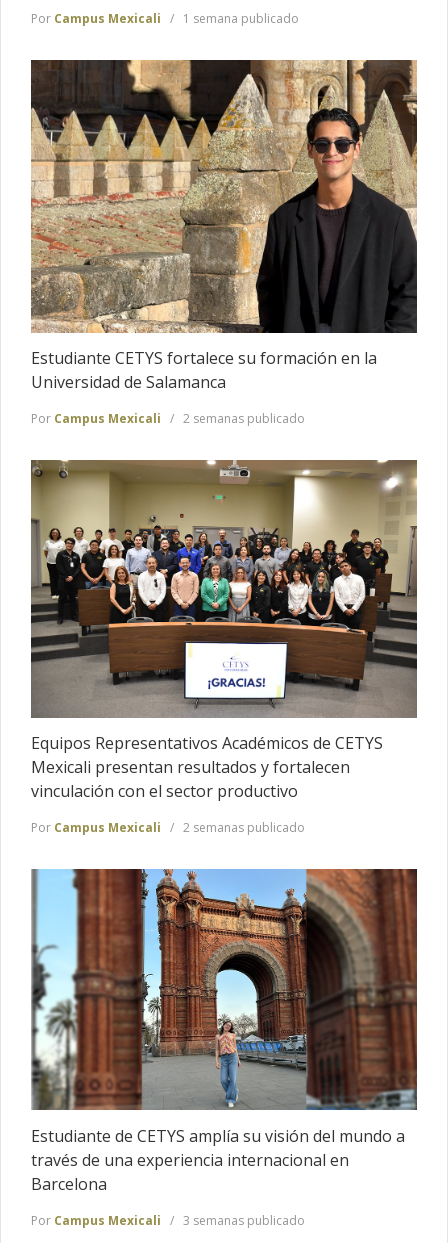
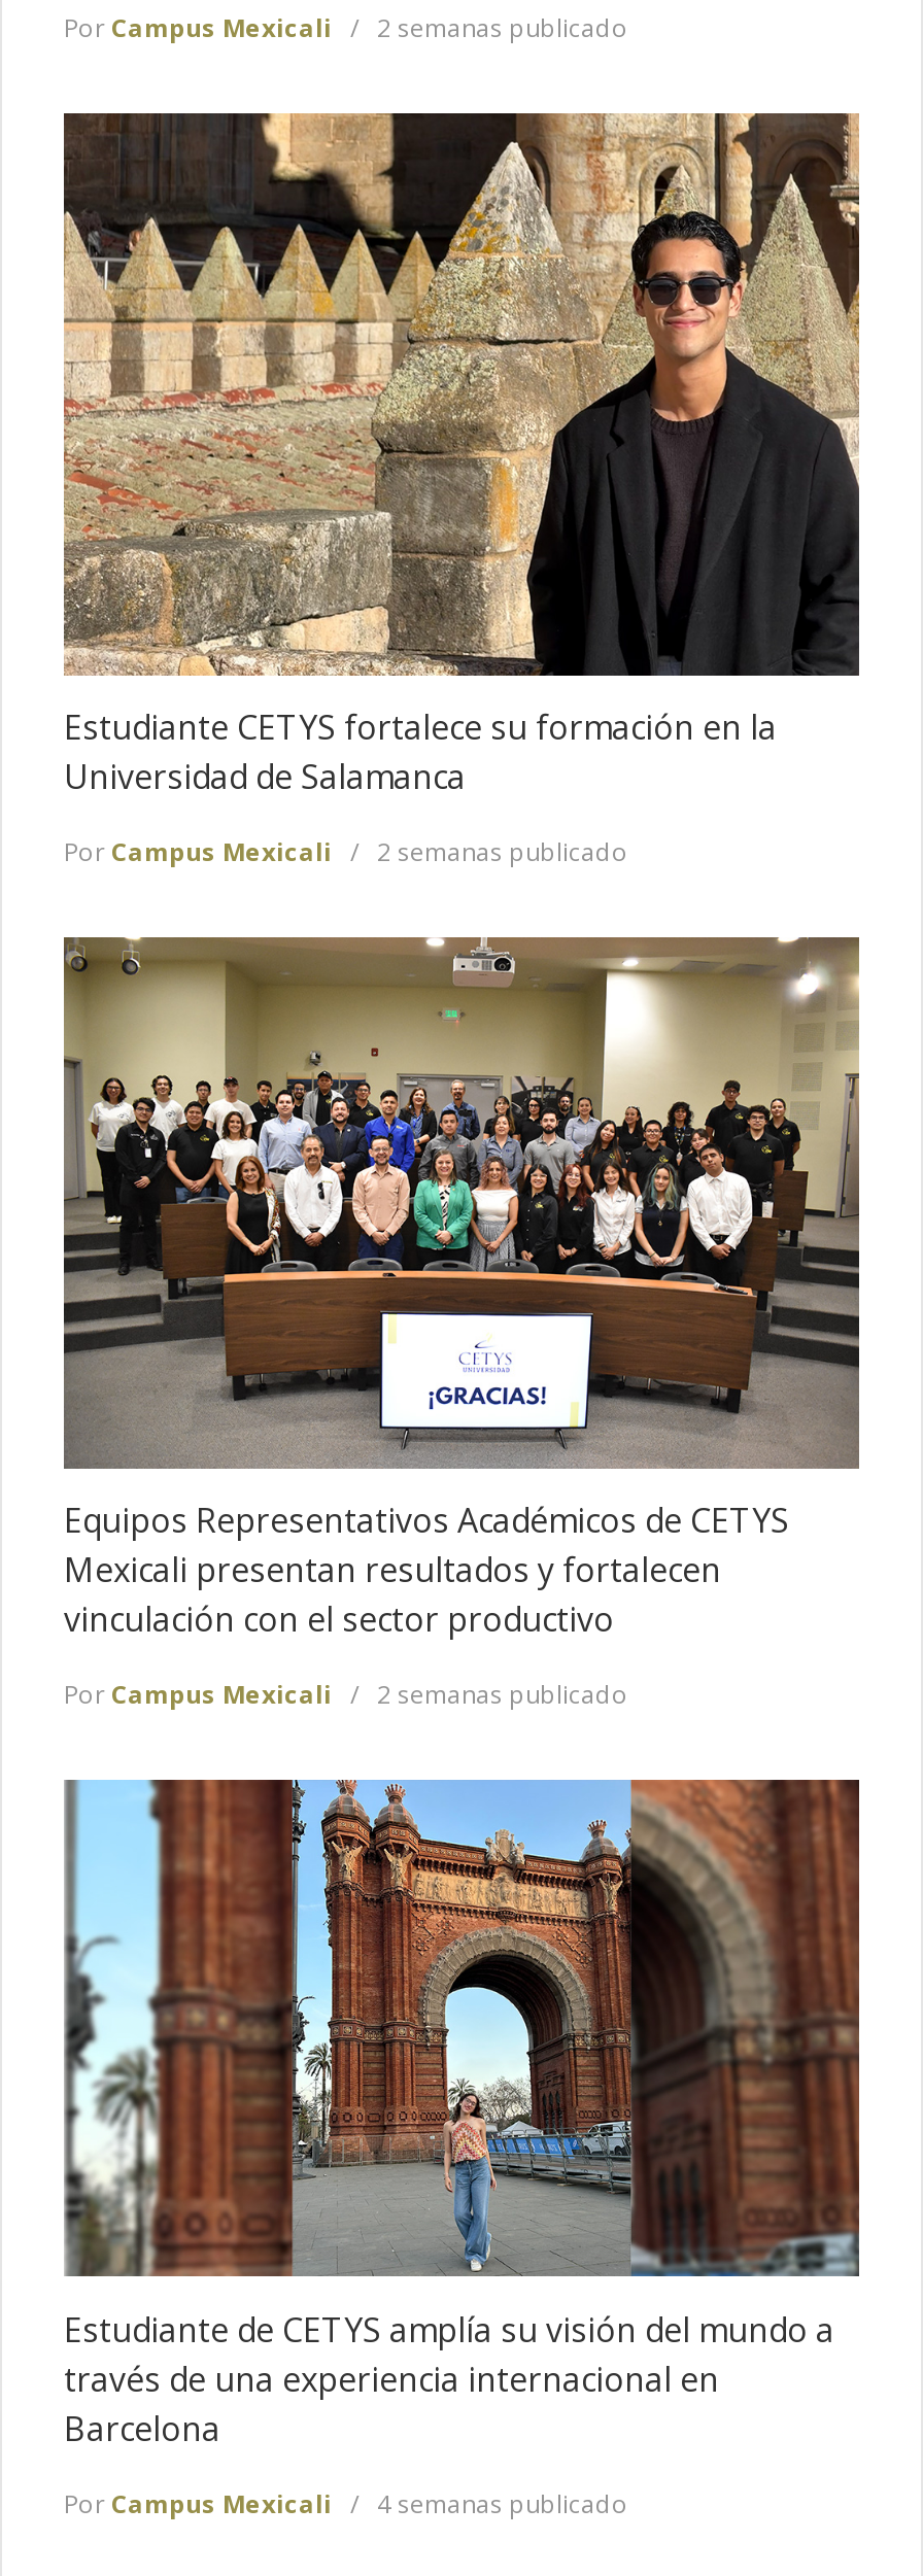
- 1 semana publicado
+ 2 semanas publicado

- 3 semanas publicado
+ 4 semanas publicado
